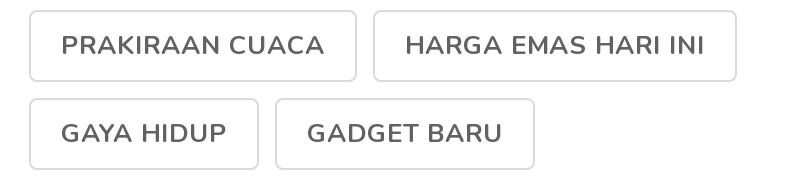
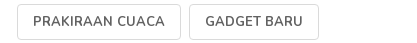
- HARGA EMAS HARI INI
- GAYA HIDUP
